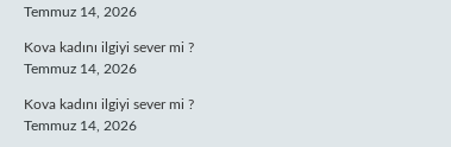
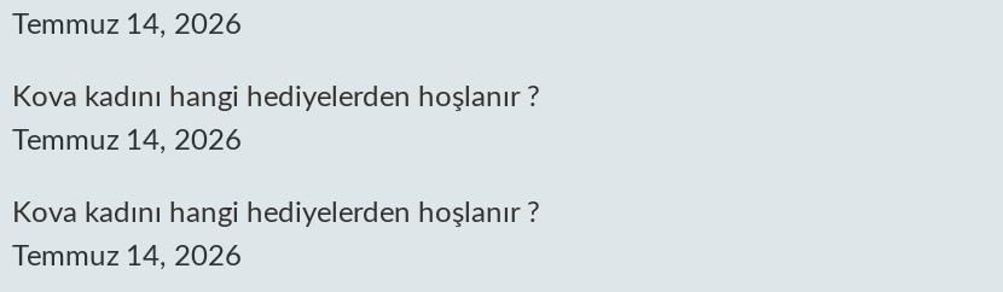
- Kova kadını ilgiyi sever mi ?
+ Kova kadını hangi hediyelerden hoşlanır ?

- Kova kadını ilgiyi sever mi ?
+ Kova kadını hangi hediyelerden hoşlanır ?
